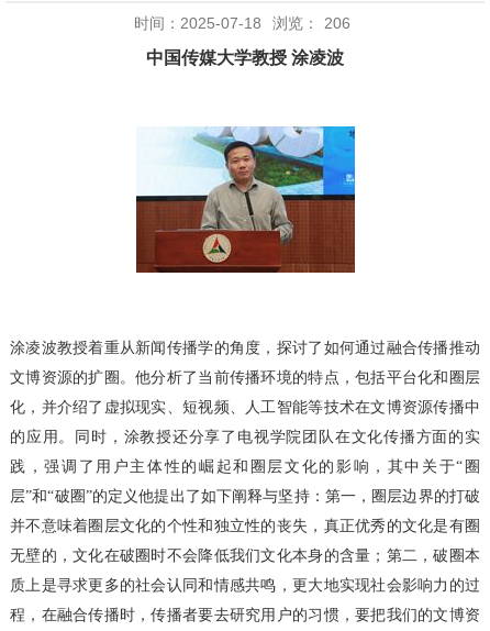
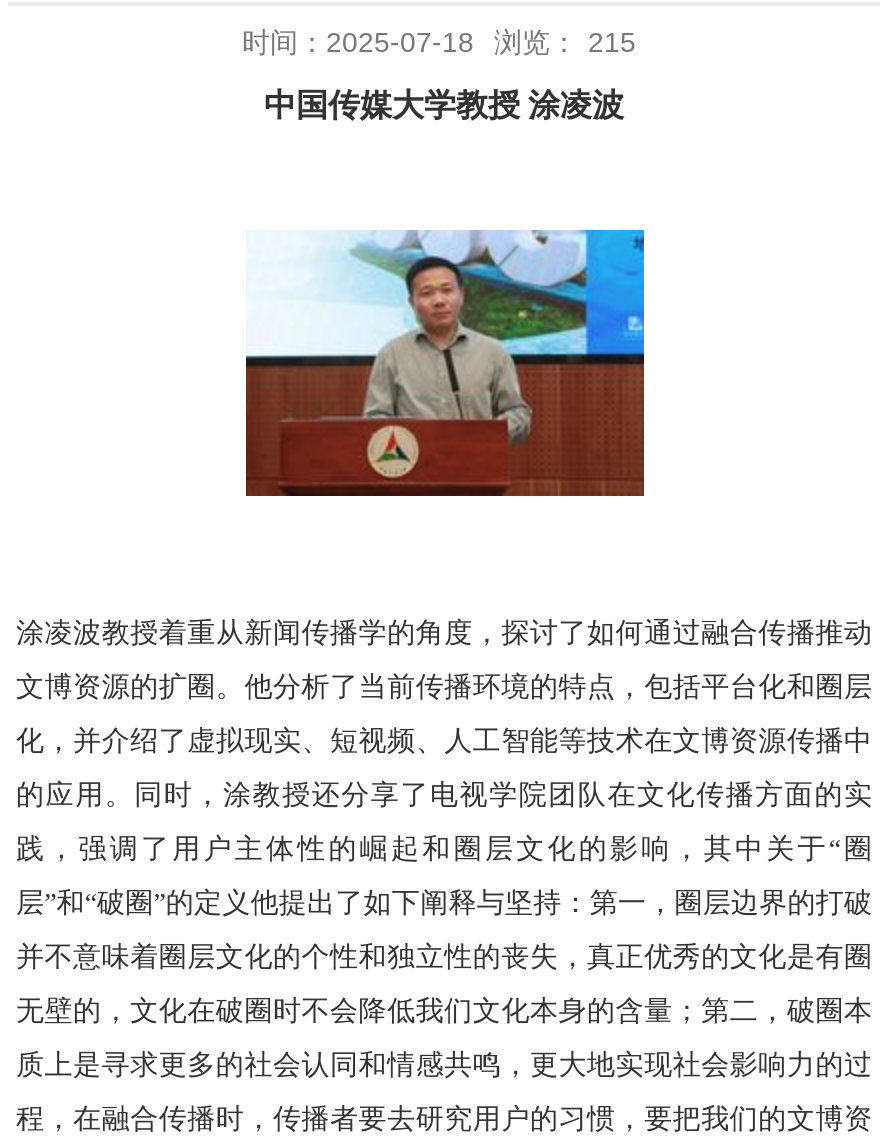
- 时间：2025-07-18 浏览： 206
+ 时间：2025-07-18 浏览： 215
